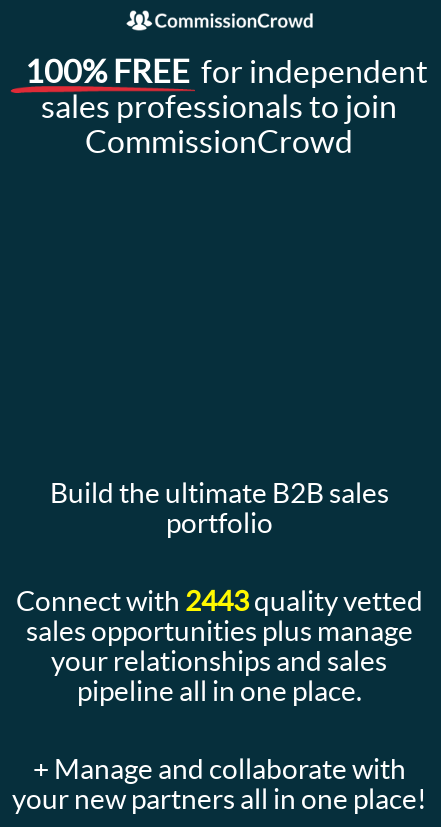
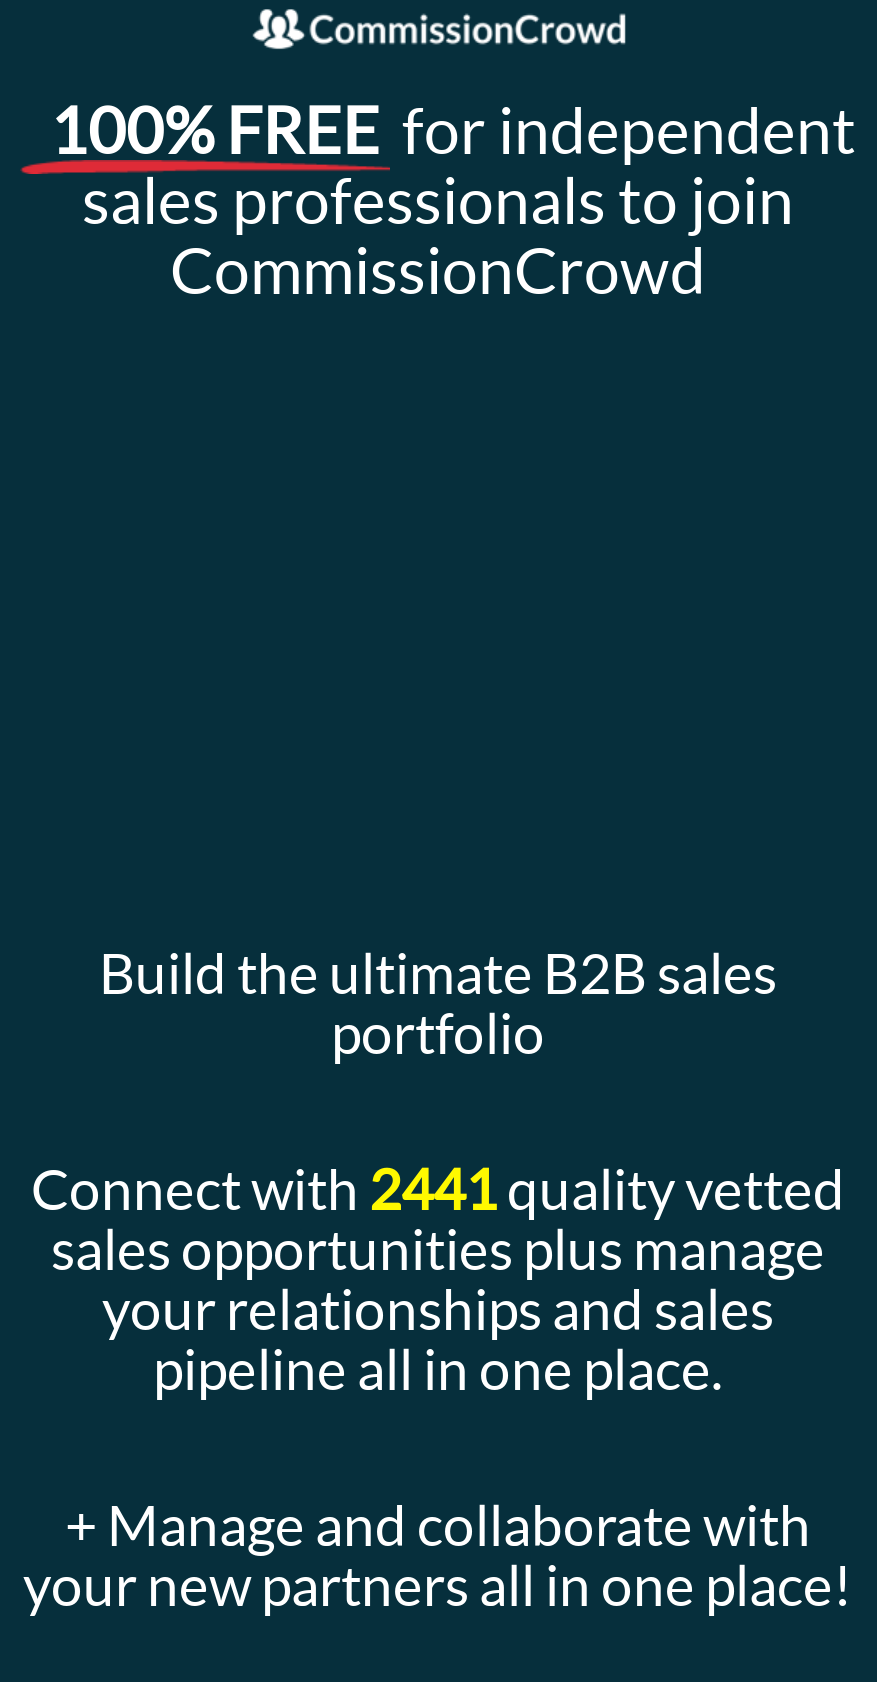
- Connect with 2443 quality vetted
+ Connect with 2441 quality vetted
